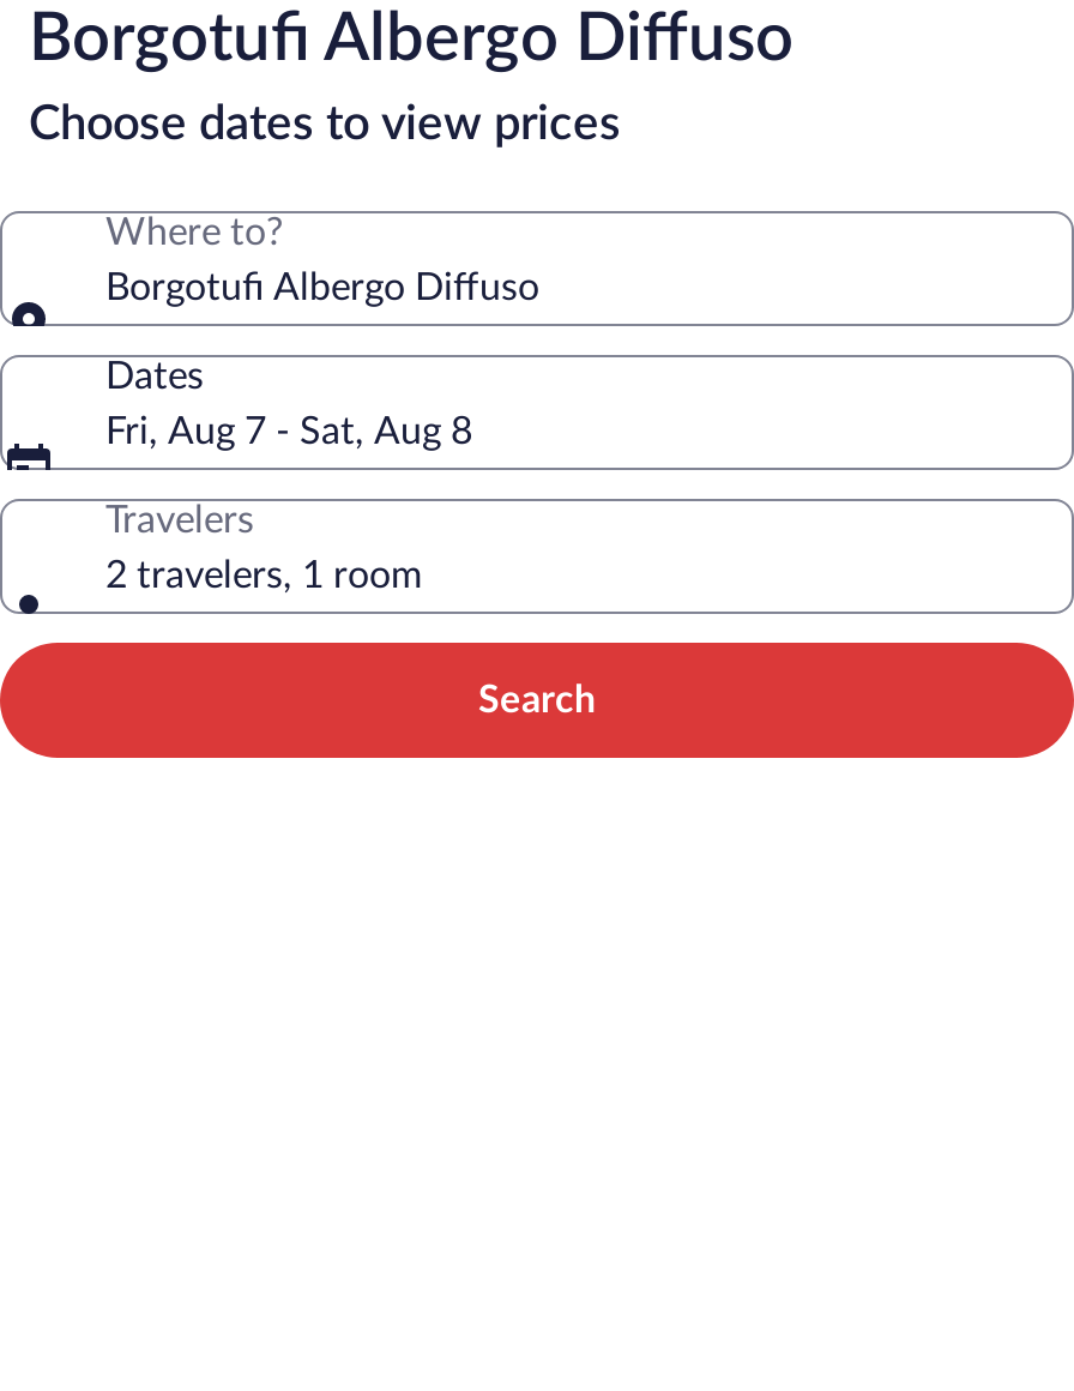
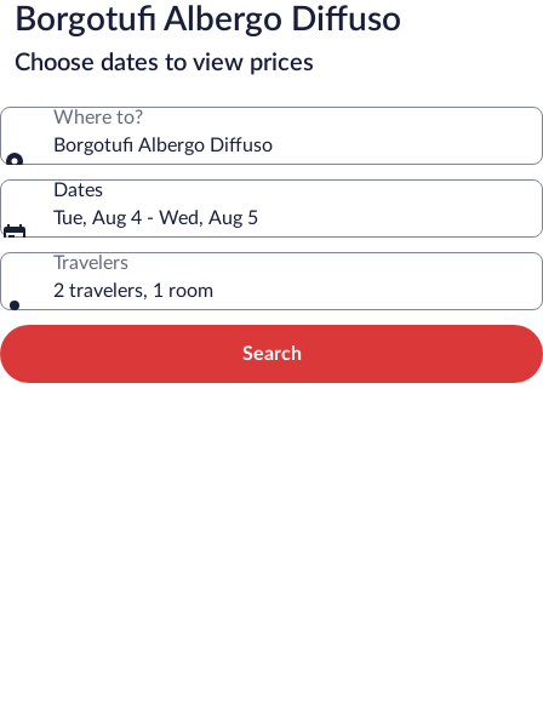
- Fri, Aug 7 - Sat, Aug 8
+ Tue, Aug 4 - Wed, Aug 5
